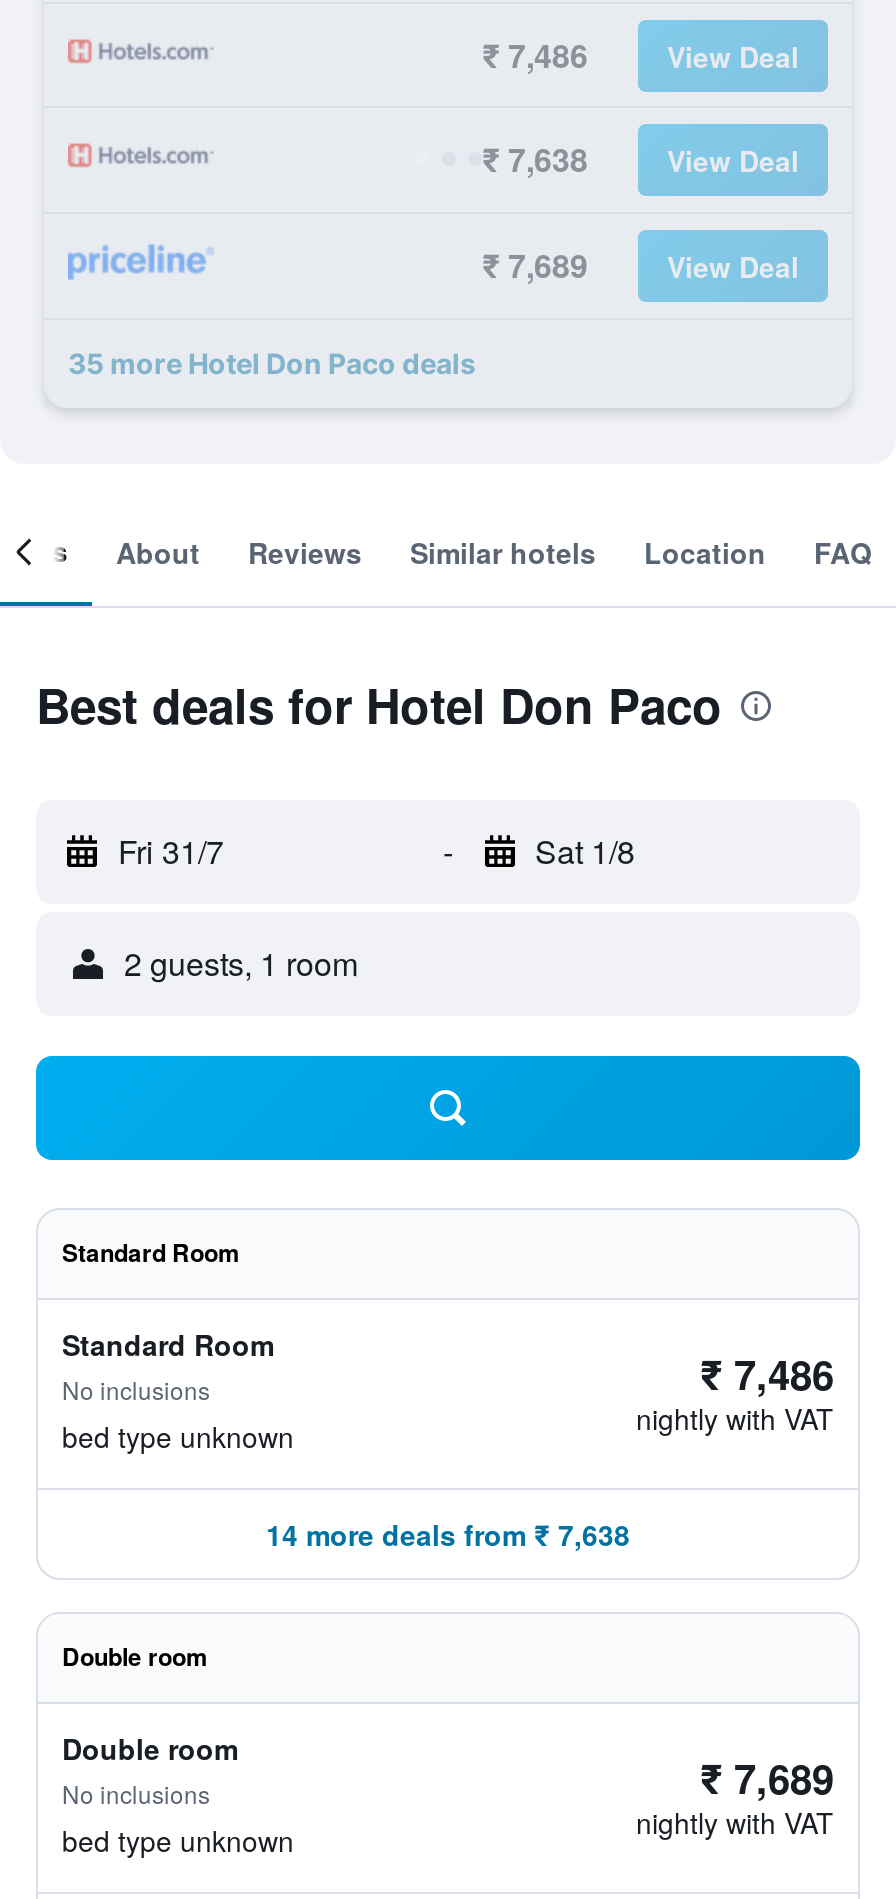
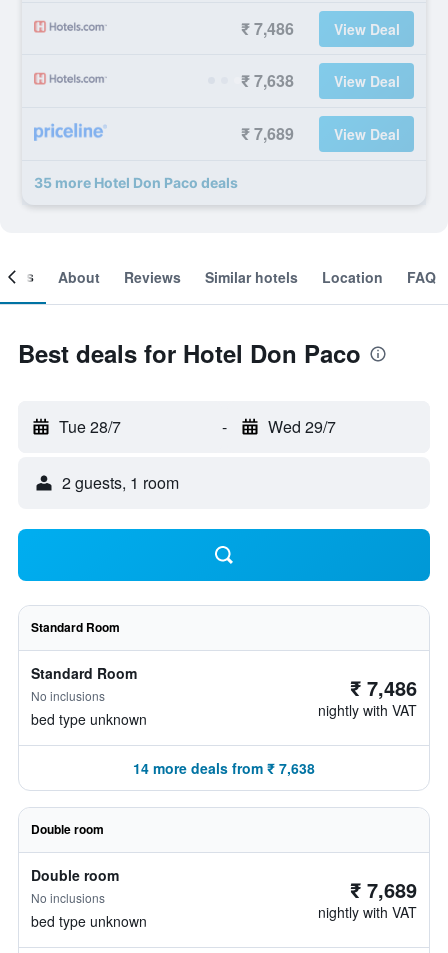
- Fri 31/7
+ Tue 28/7

- Sat 1/8
+ Wed 29/7
